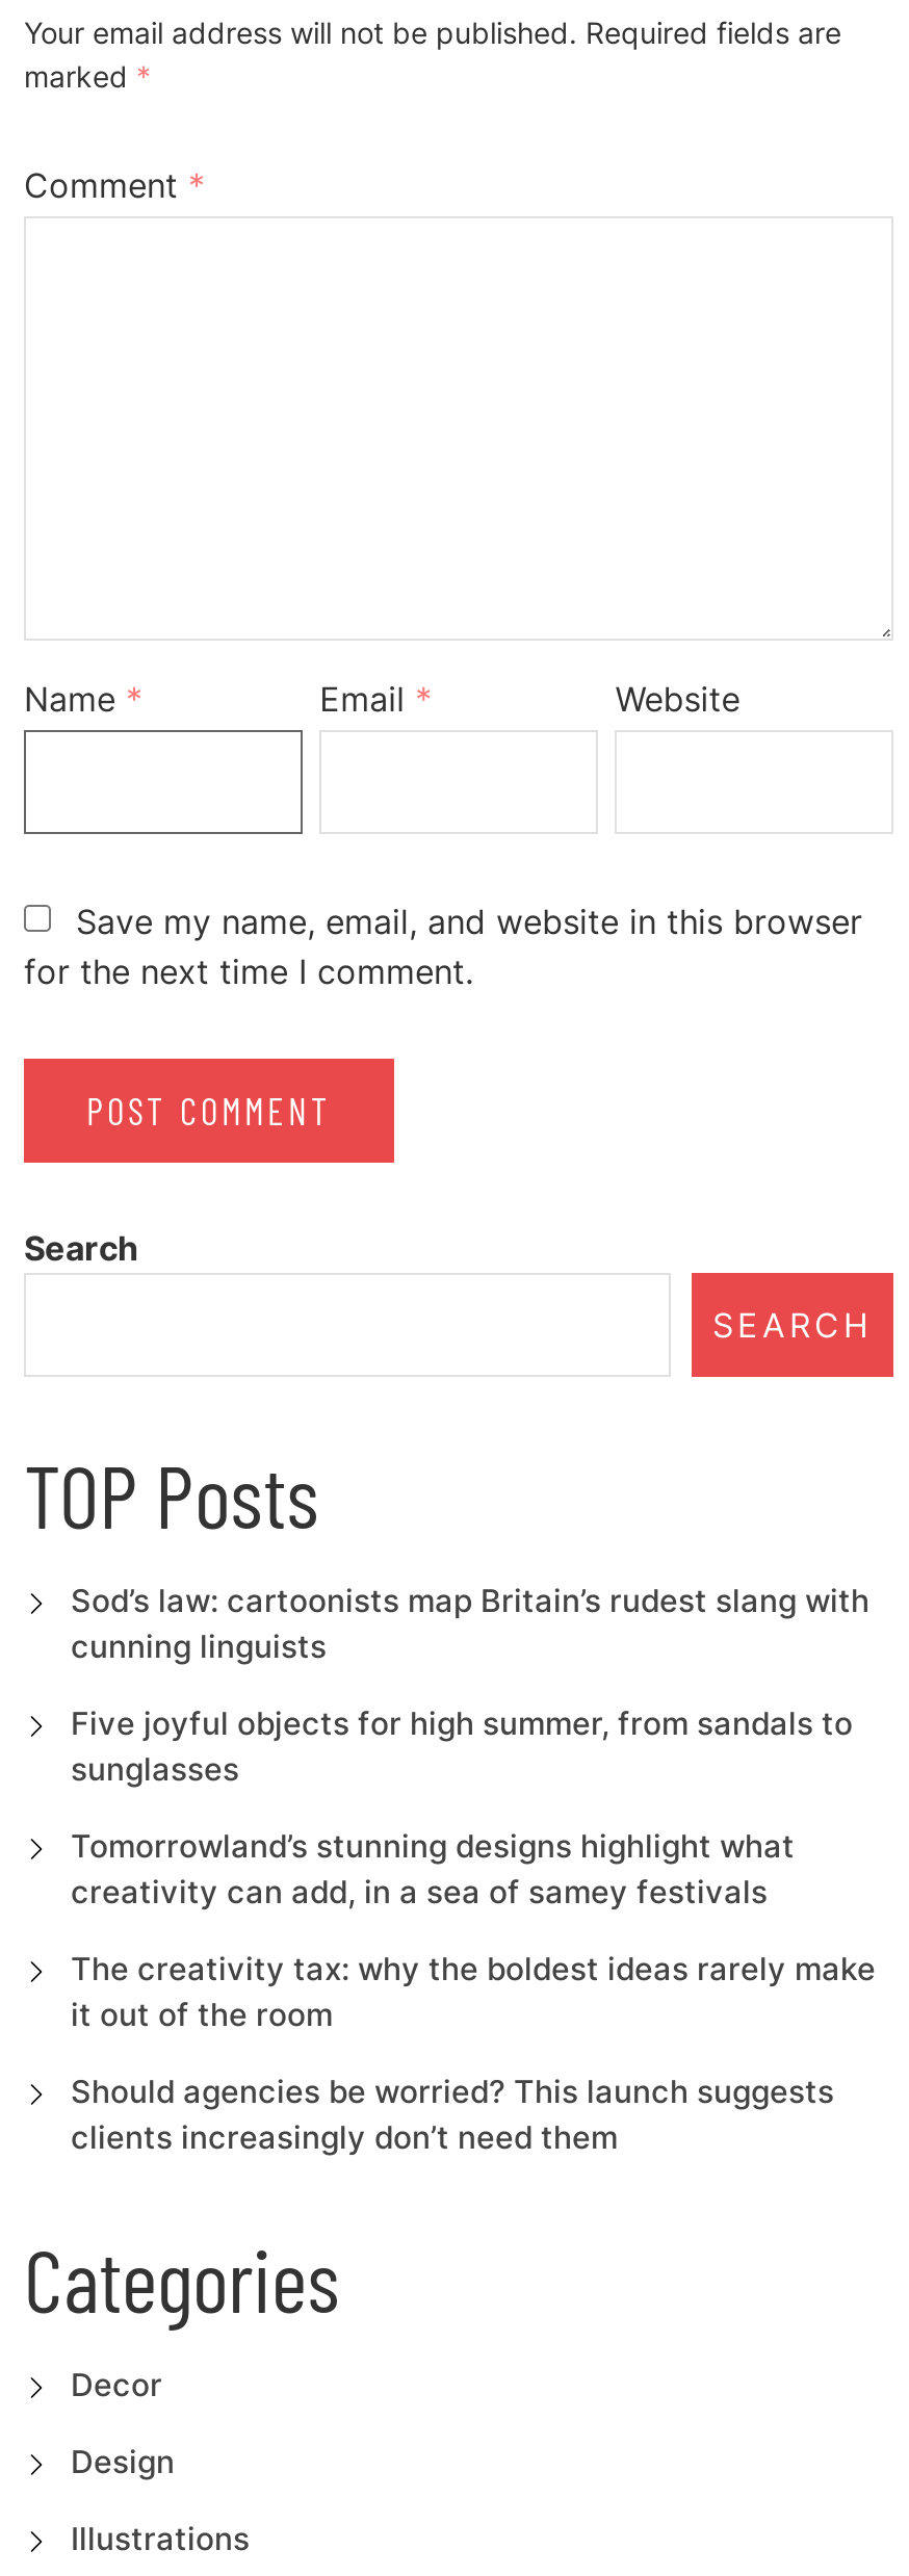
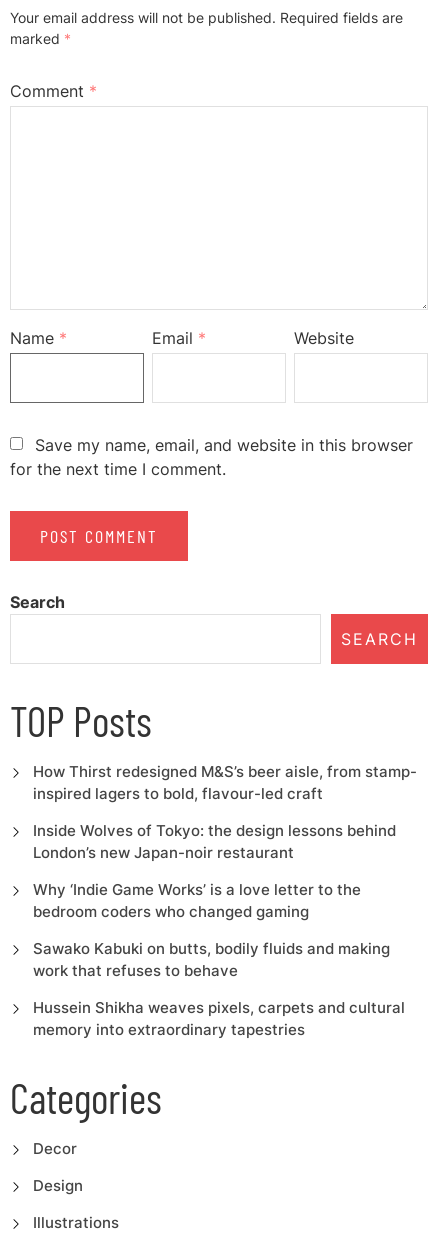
- Sod’s law: cartoonists map Britain’s rudest slang with
- cunning linguists
+ How Thirst redesigned M&S’s beer aisle, from stamp-
+ inspired lagers to bold, flavour-led craft

- Five joyful objects for high summer, from sandals to
- sunglasses
+ Inside Wolves of Tokyo: the design lessons behind
+ London’s new Japan-noir restaurant

- Tomorrowland’s stunning designs highlight what
- creativity can add, in a sea of samey festivals
+ Why ‘Indie Game Works’ is a love letter to the
+ bedroom coders who changed gaming

- The creativity tax: why the boldest ideas rarely make
- it out of the room
+ Sawako Kabuki on butts, bodily fluids and making
+ work that refuses to behave

- Should agencies be worried? This launch suggests
- clients increasingly don’t need them
+ Hussein Shikha weaves pixels, carpets and cultural
+ memory into extraordinary tapestries
